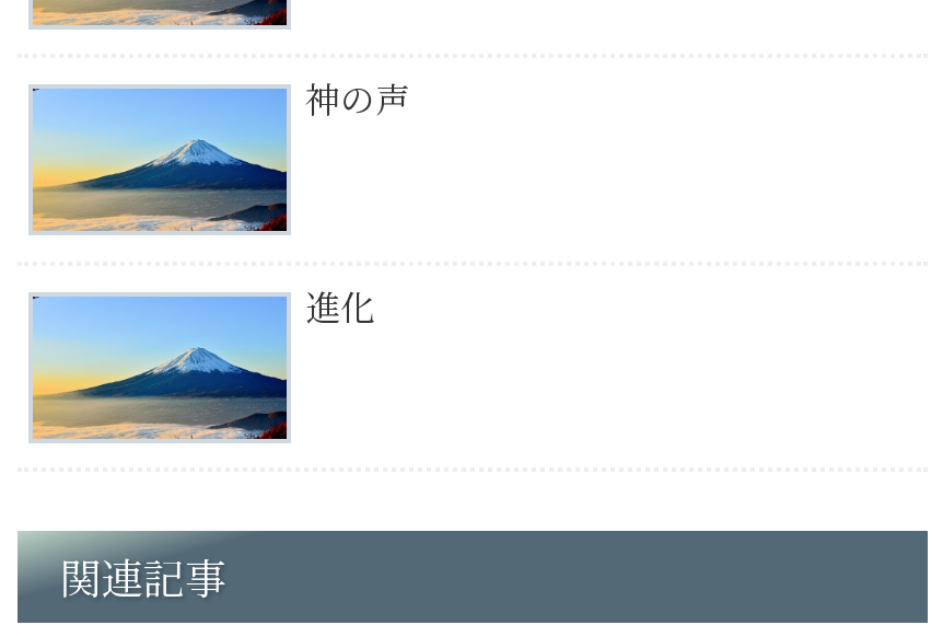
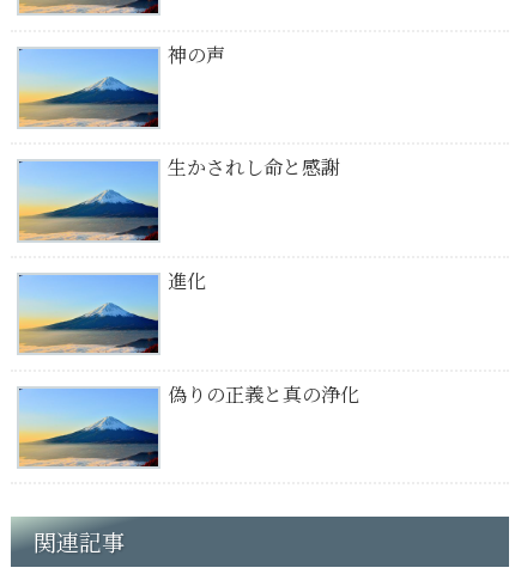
+ 生かされし命と感謝

+ 偽りの正義と真の浄化
